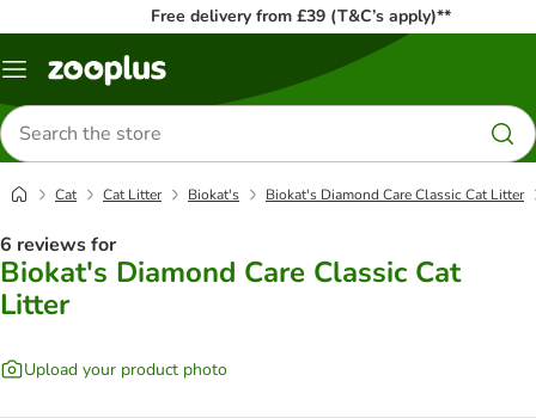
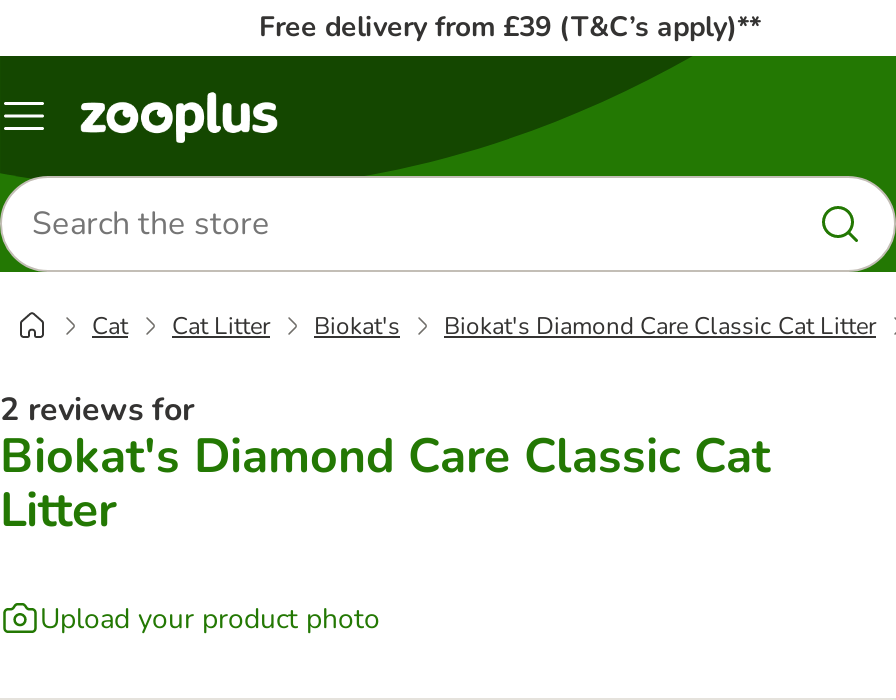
- 6 reviews for
+ 2 reviews for
